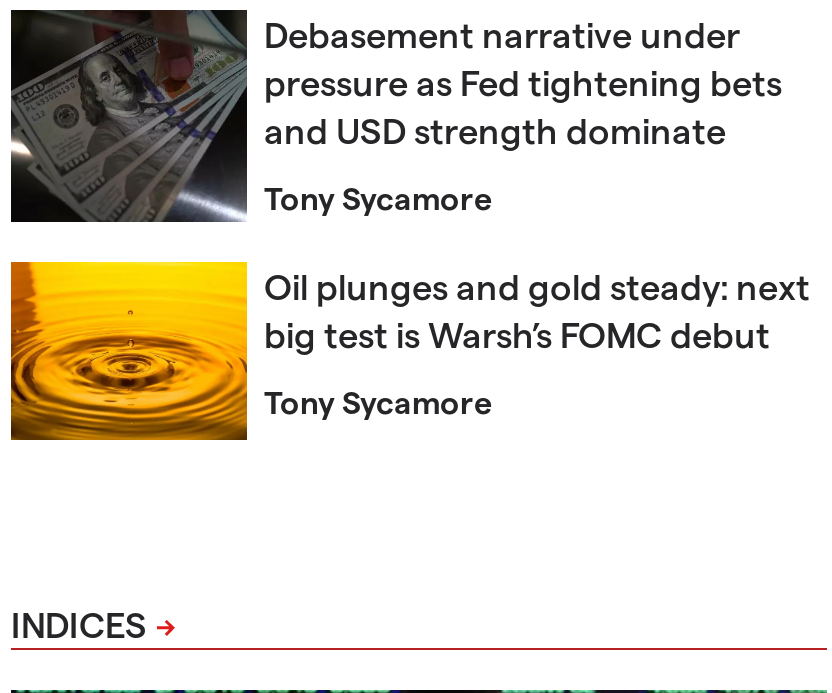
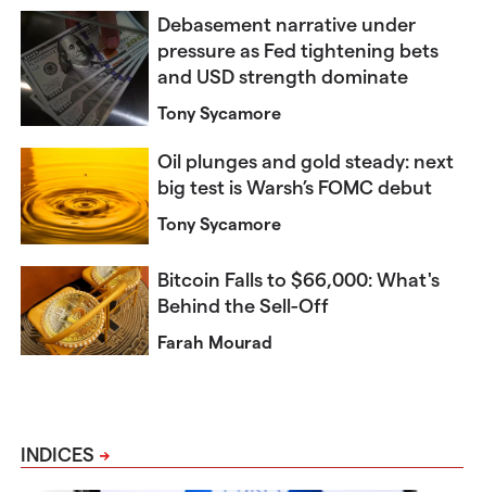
+ [image]
+ Bitcoin Falls to $66,000: What's
+ Behind the Sell-Off
+ Farah Mourad
